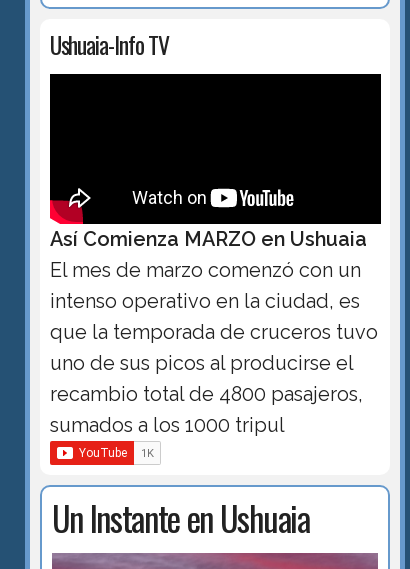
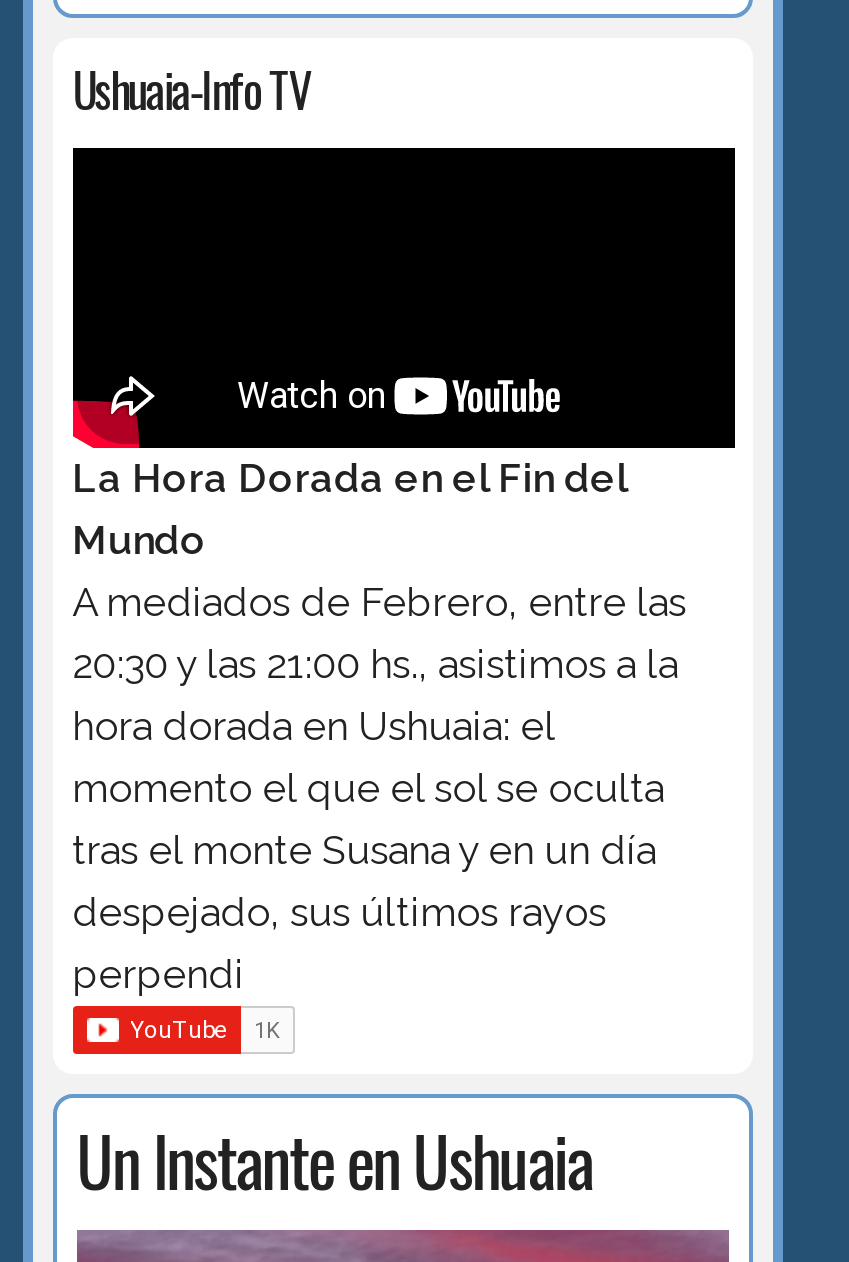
- Así Comienza MARZO en Ushuaia
- El mes de marzo comenzó con un
- intenso operativo en la ciudad, es
- que la temporada de cruceros tuvo
- uno de sus picos al producirse el
- recambio total de 4800 pasajeros,
- sumados a los 1000 tripul
+ La Hora Dorada en el Fin del
+ Mundo
+ A mediados de Febrero, entre las
+ 20:30 y las 21:00 hs., asistimos a la
+ hora dorada en Ushuaia: el
+ momento el que el sol se oculta
+ tras el monte Susana y en un día
+ despejado, sus últimos rayos
+ perpendi
